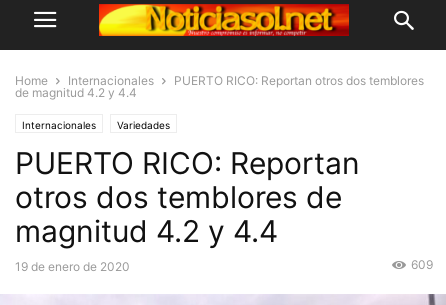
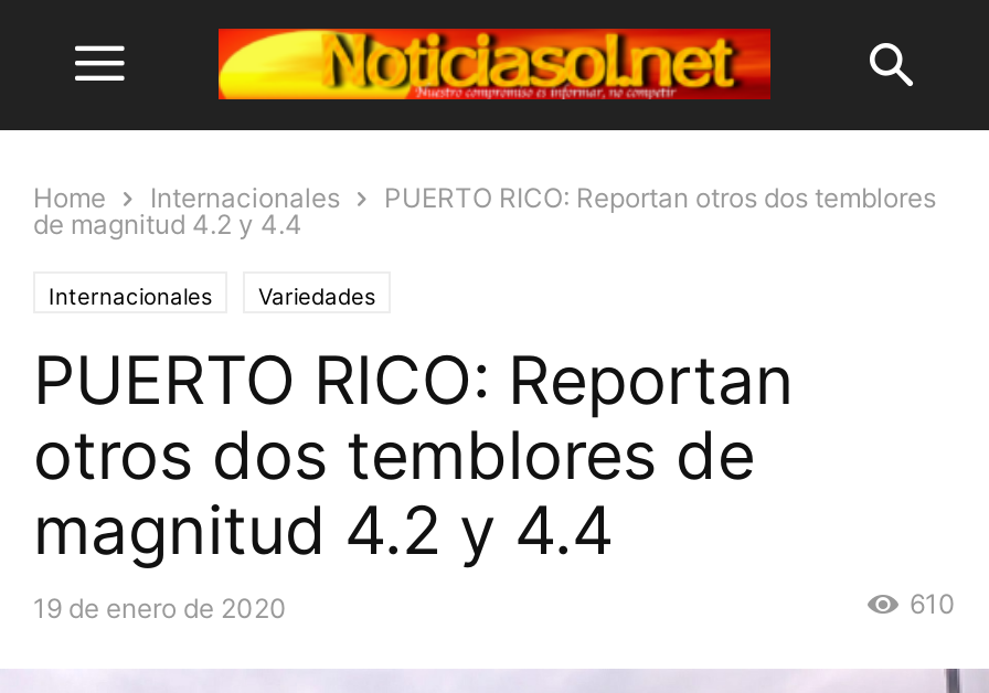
- 609
+ 610
